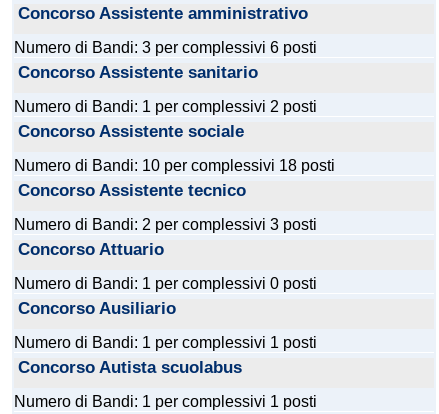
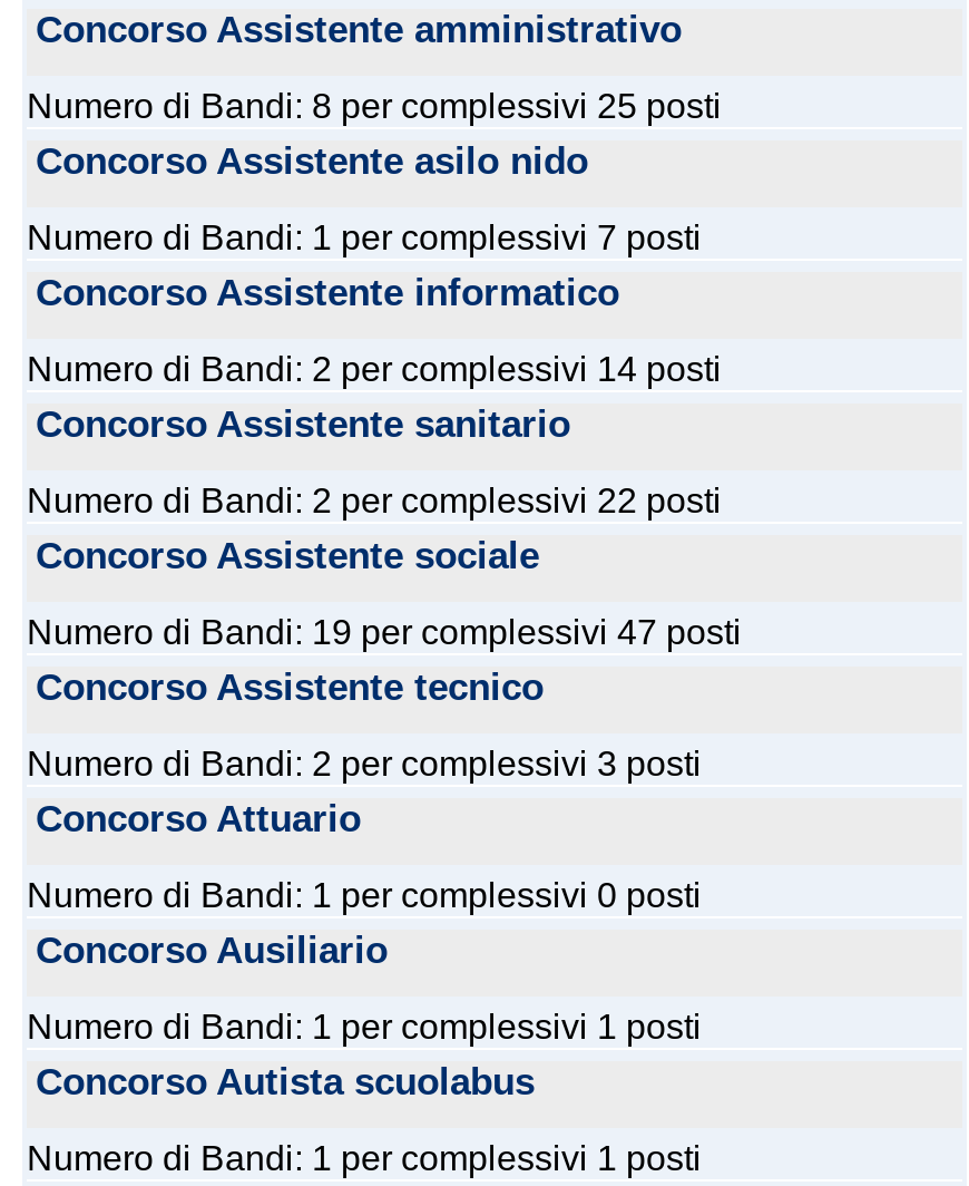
- Numero di Bandi: 3 per complessivi 6 posti
+ Numero di Bandi: 8 per complessivi 25 posti
+ Concorso Assistente asilo nido
+ Numero di Bandi: 1 per complessivi 7 posti
+ Concorso Assistente informatico
+ Numero di Bandi: 2 per complessivi 14 posti

- Numero di Bandi: 1 per complessivi 2 posti
+ Numero di Bandi: 2 per complessivi 22 posti

- Numero di Bandi: 10 per complessivi 18 posti
+ Numero di Bandi: 19 per complessivi 47 posti
